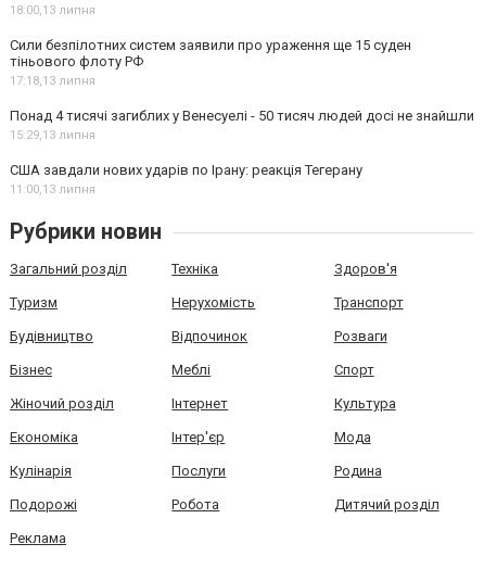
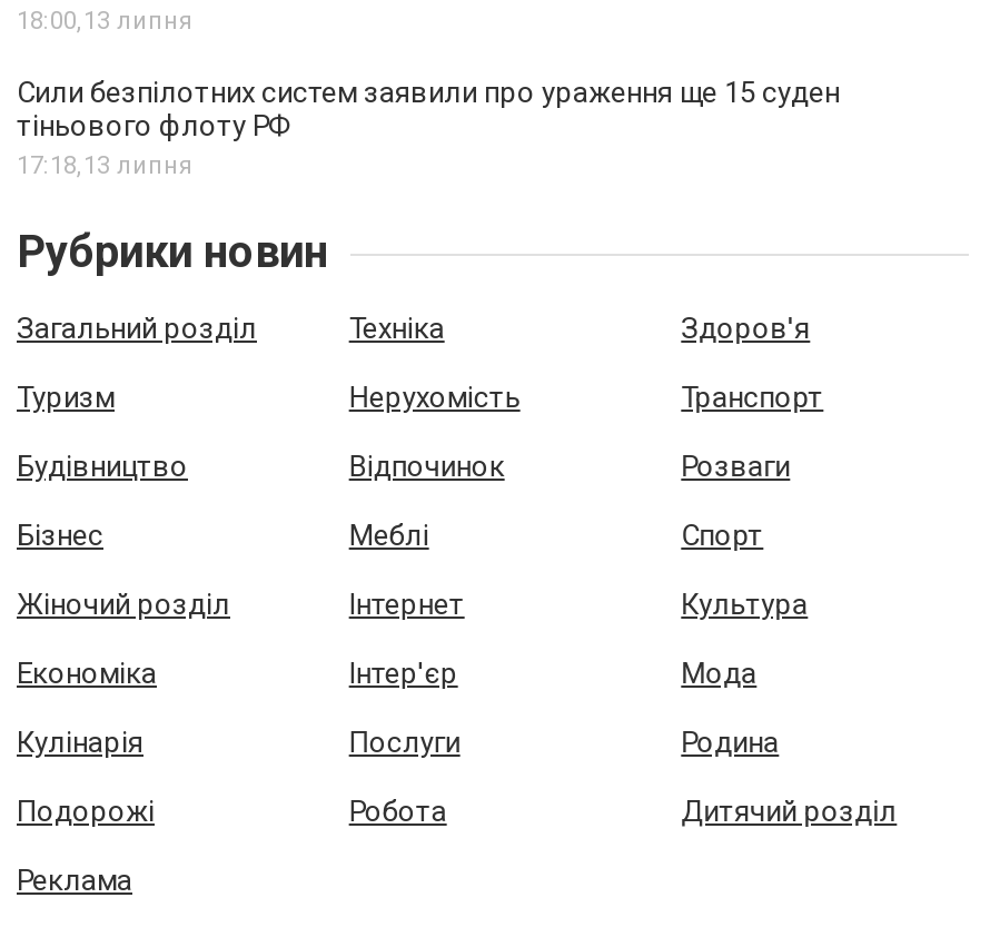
- Понад 4 тисячі загиблих у Венесуелі - 50 тисяч людей досі не знайшли
- 15:29,13 липня
- США завдали нових ударів по Ірану: реакція Тегерану
- 11:00,13 липня
